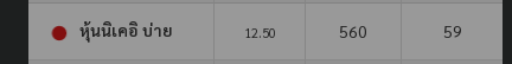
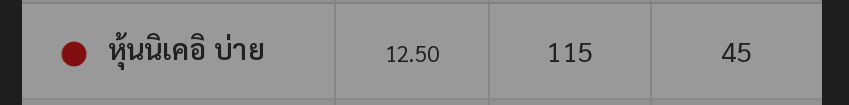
- 560
+ 115

- 59
+ 45
